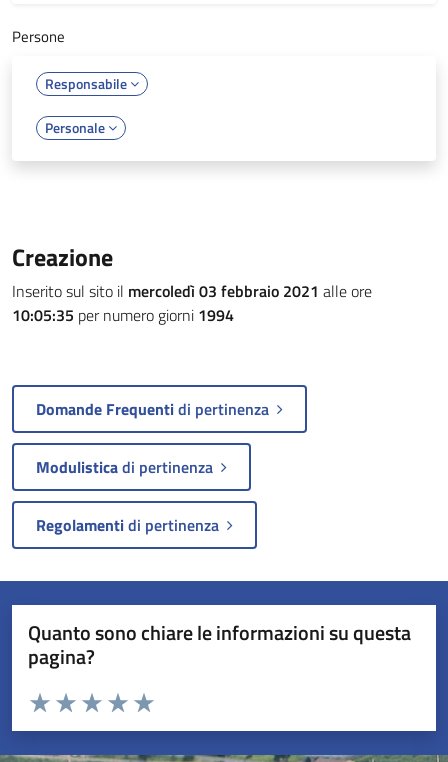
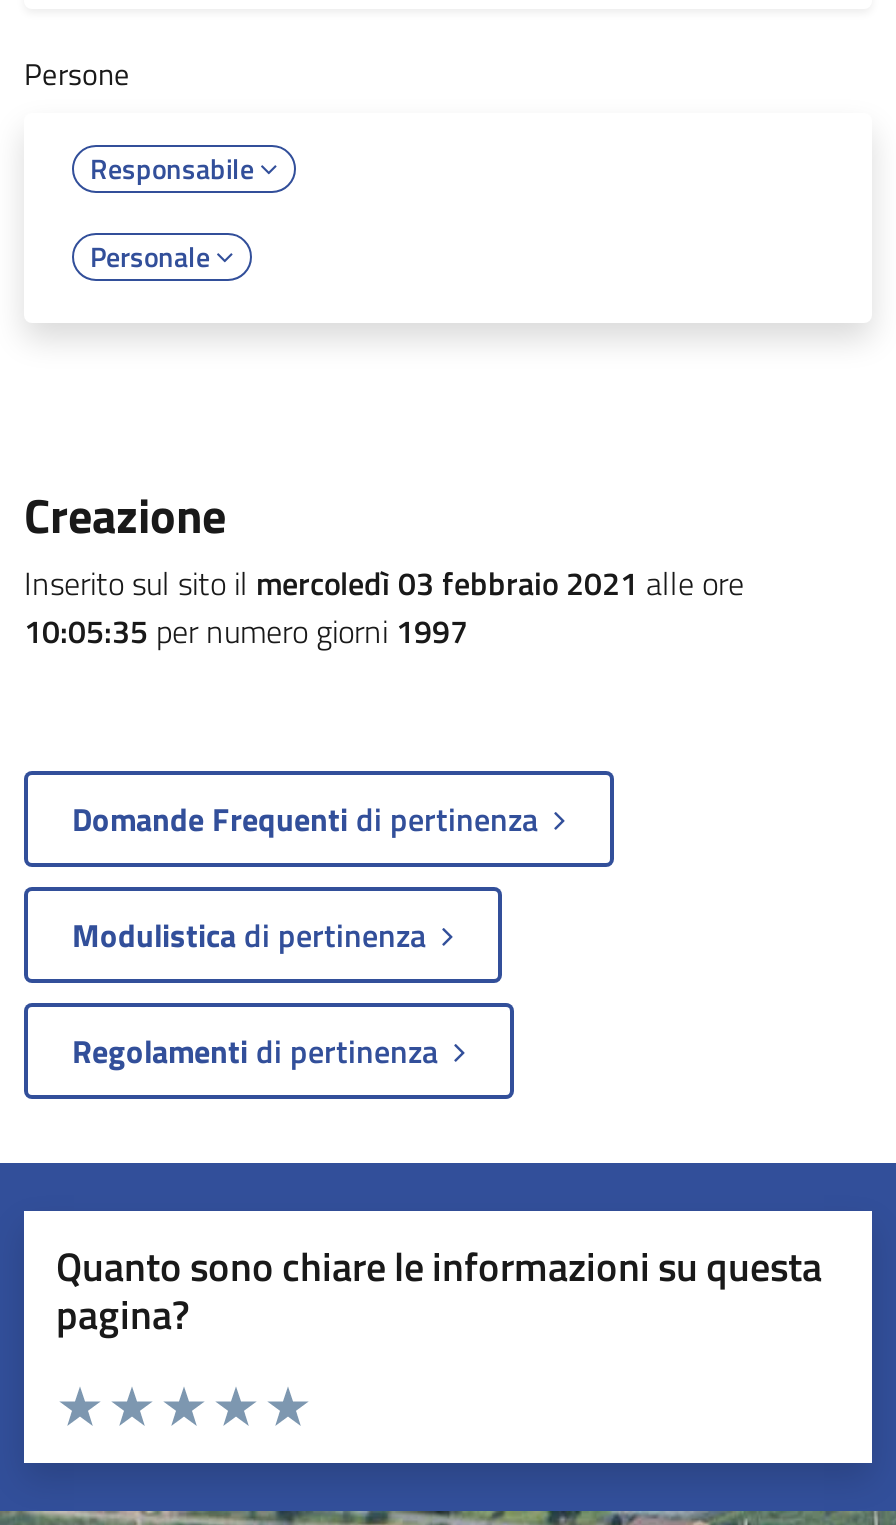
- 10:05:35 per numero giorni 1994
+ 10:05:35 per numero giorni 1997
